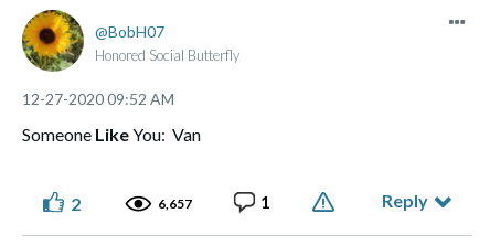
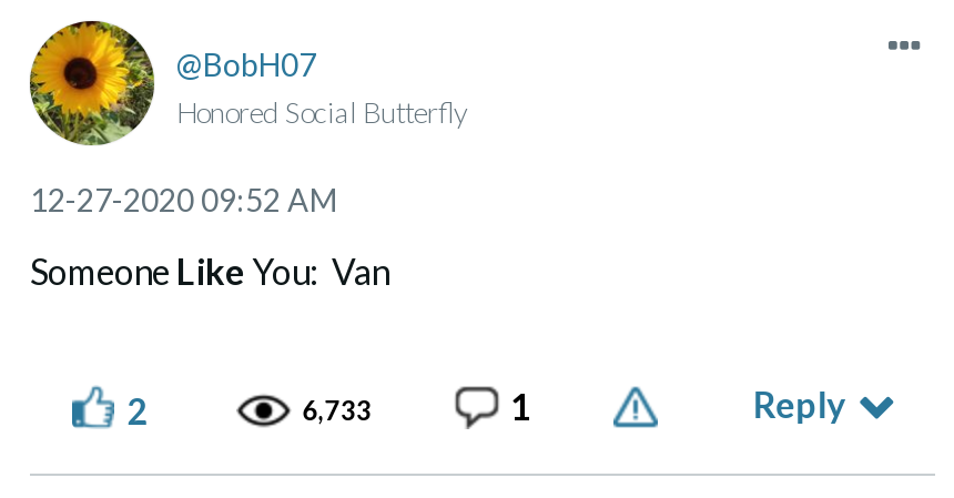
- 6,657
+ 6,733
